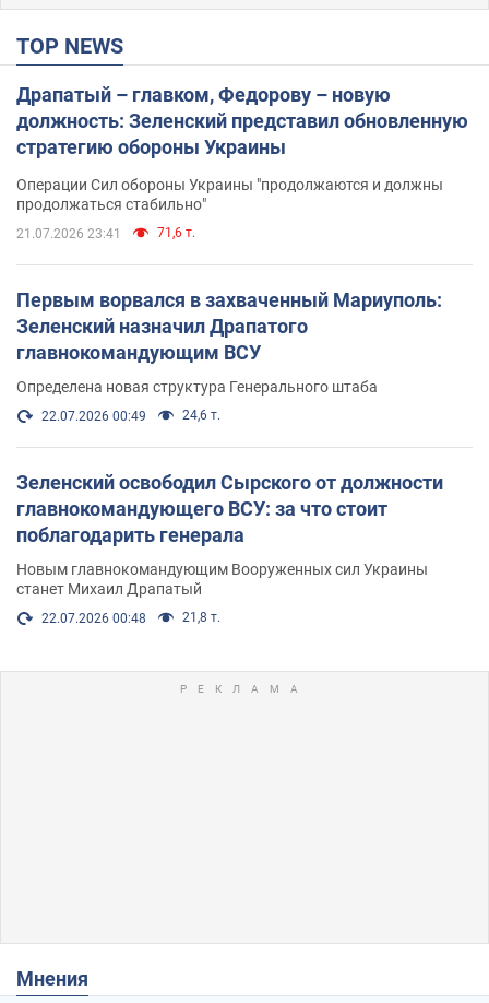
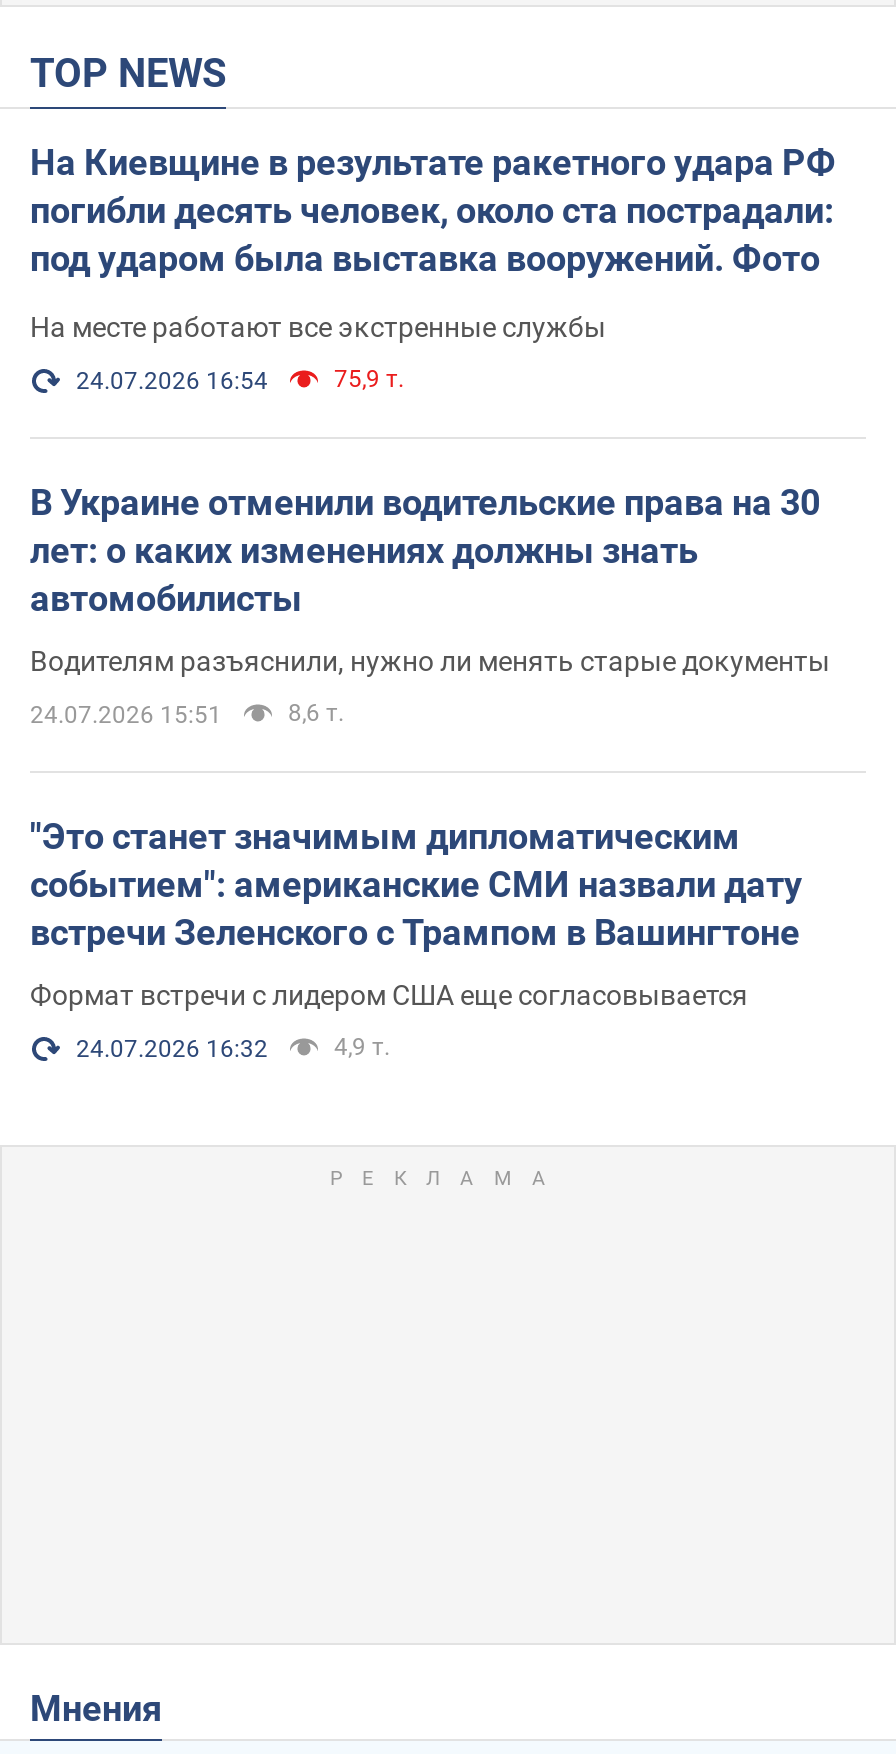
- Драпатый – главком, Федорову – новую
- должность: Зеленский представил обновленную
- стратегию обороны Украины
+ На Киевщине в результате ракетного удара РФ
+ погибли десять человек, около ста пострадали:
+ под ударом была выставка вооружений. Фото

- Операции Сил обороны Украины "продолжаются и должны
- продолжаться стабильно"
+ На месте работают все экстренные службы

- 21.07.2026 23:41
- 71,6 т.
+ 24.07.2026 16:54
+ 75,9 т.

- Первым ворвался в захваченный Мариуполь:
- Зеленский назначил Драпатого
- главнокомандующим ВСУ
+ В Украине отменили водительские права на 30
+ лет: о каких изменениях должны знать
+ автомобилисты

- Определена новая структура Генерального штаба
+ Водителям разъяснили, нужно ли менять старые документы

- 22.07.2026 00:49
- 24,6 т.
+ 24.07.2026 15:51
+ 8,6 т.

- Зеленский освободил Сырского от должности
- главнокомандующего ВСУ: за что стоит
- поблагодарить генерала
+ "Это станет значимым дипломатическим
+ событием": американские СМИ назвали дату
+ встречи Зеленского с Трампом в Вашингтоне

- Новым главнокомандующим Вооруженных сил Украины
- станет Михаил Драпатый
+ Формат встречи с лидером США еще согласовывается

- 22.07.2026 00:48
- 21,8 т.
+ 24.07.2026 16:32
+ 4,9 т.
